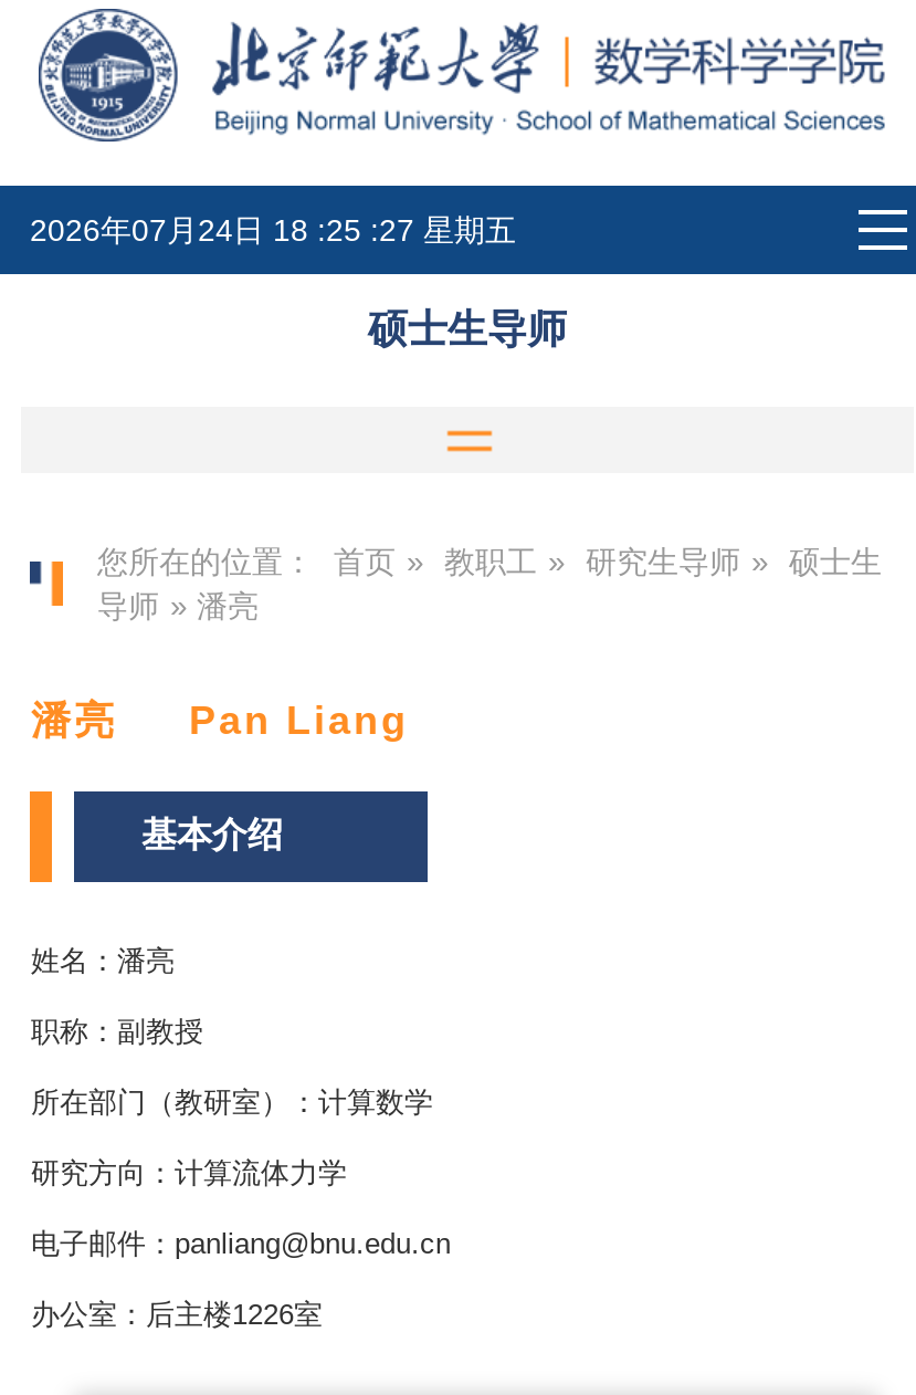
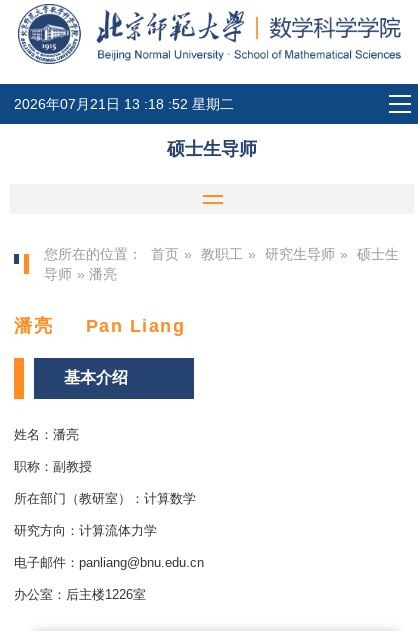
- 2026年07月24日 18 :25 :27 星期五
+ 2026年07月21日 13 :18 :52 星期二
